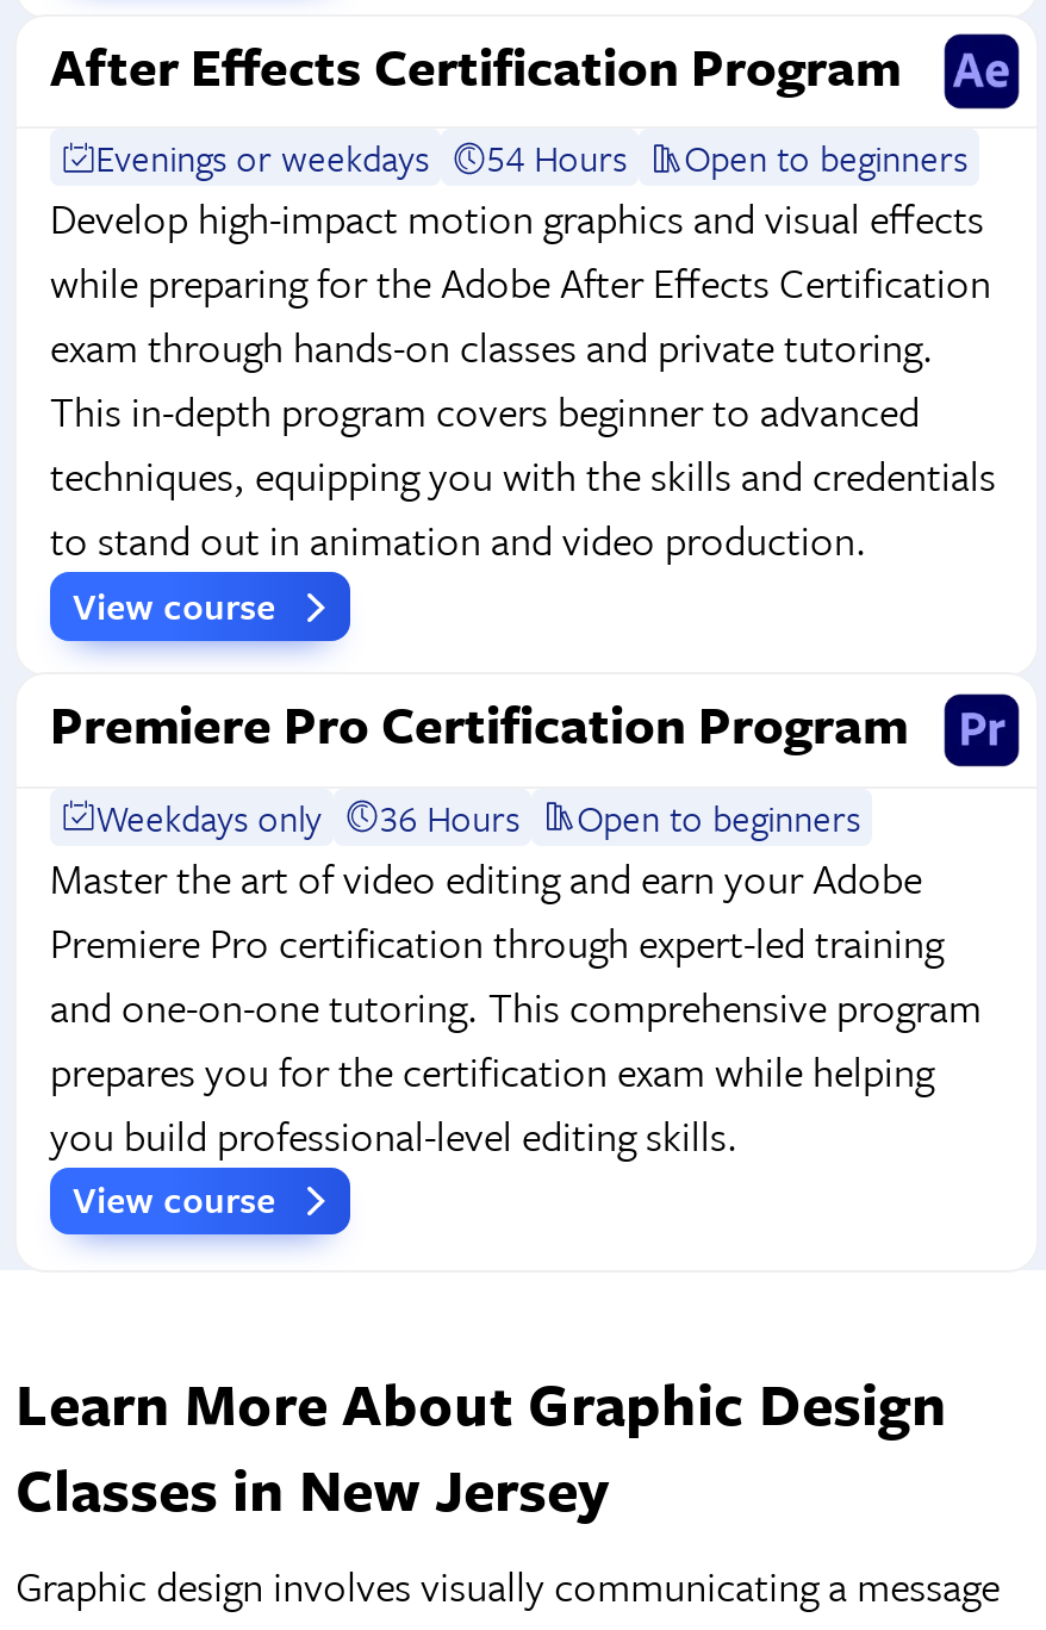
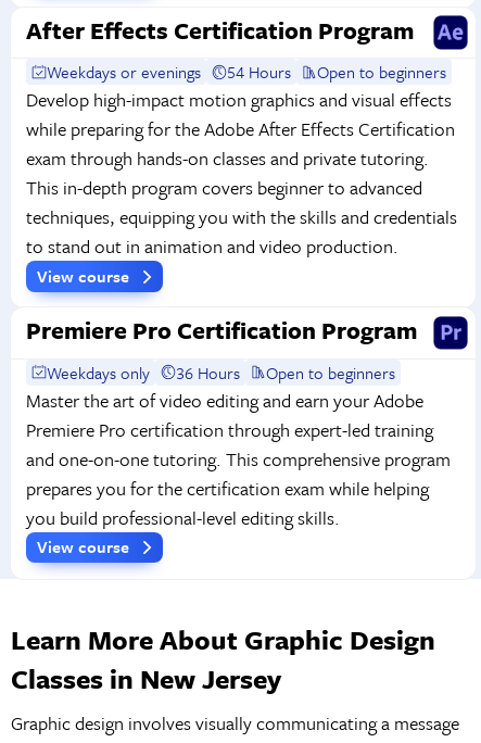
- Evenings or weekdays
+ Weekdays or evenings
